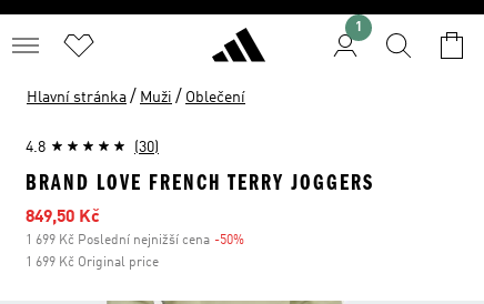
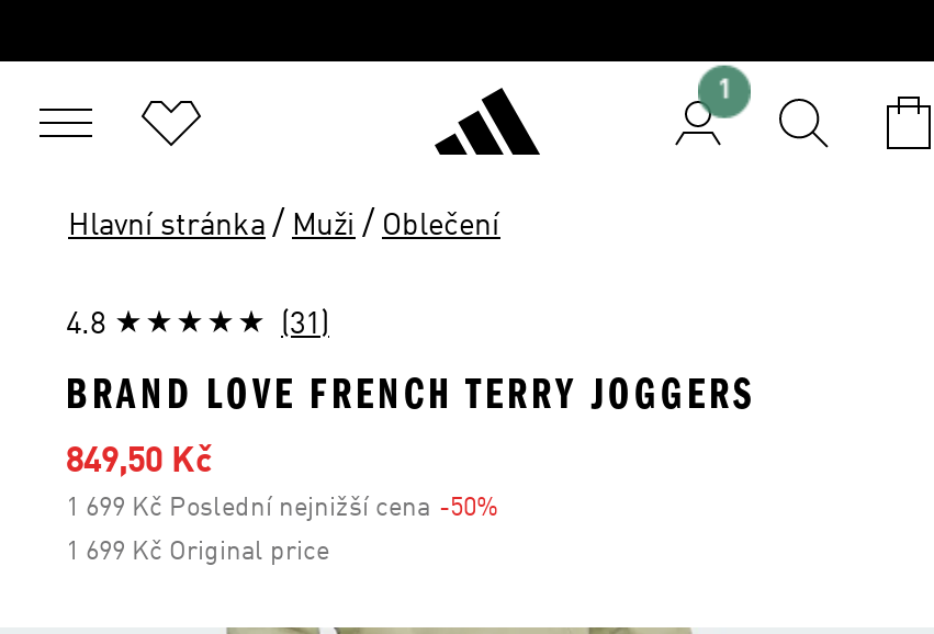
- (30)
+ (31)
